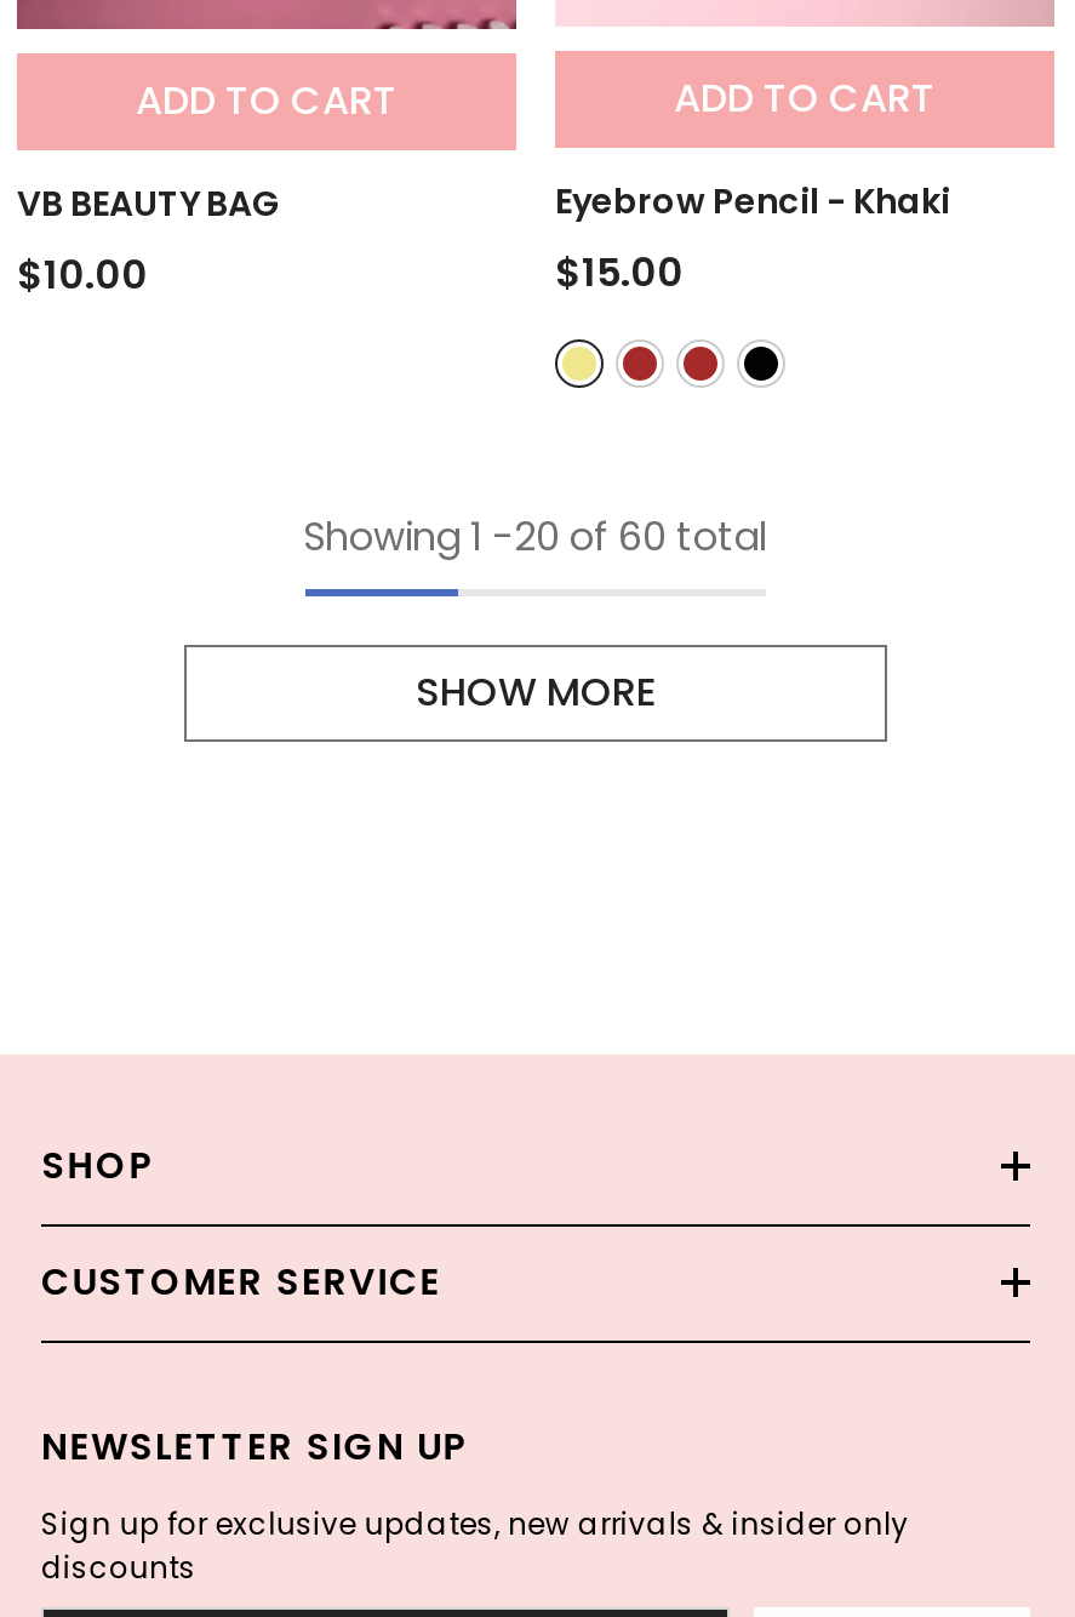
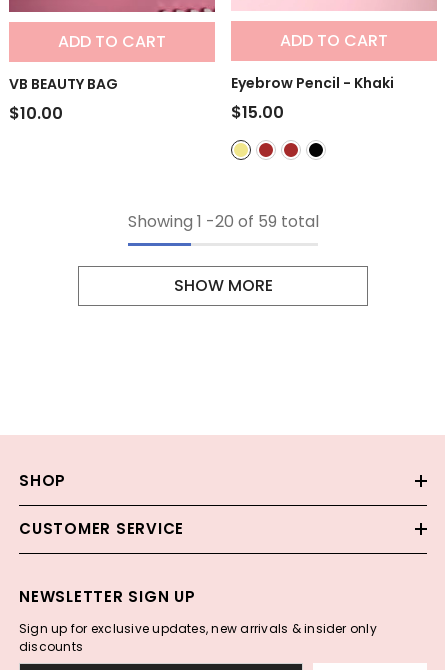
- Showing 1 -20 of 60 total
+ Showing 1 -20 of 59 total
